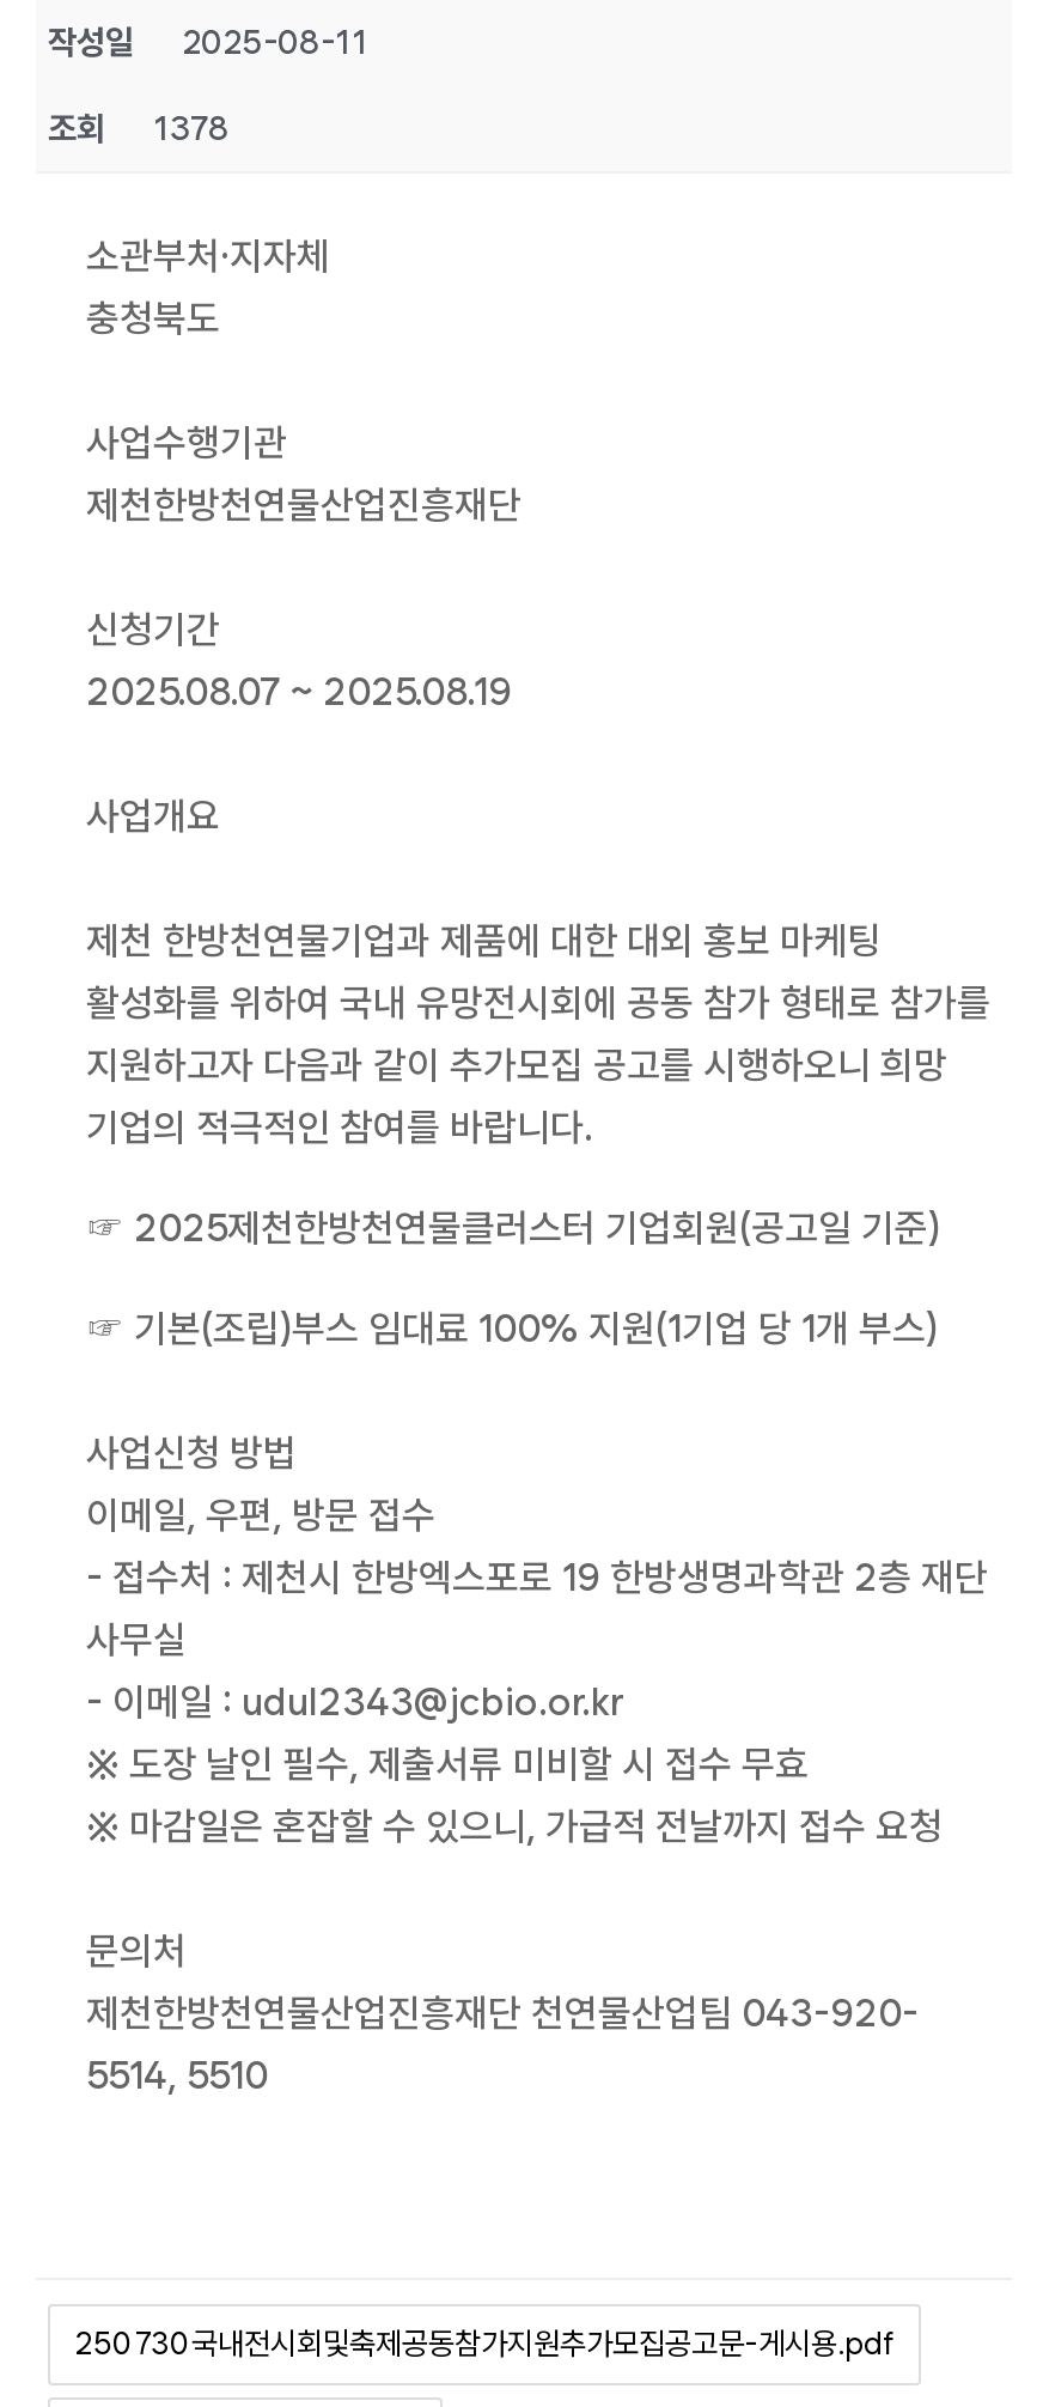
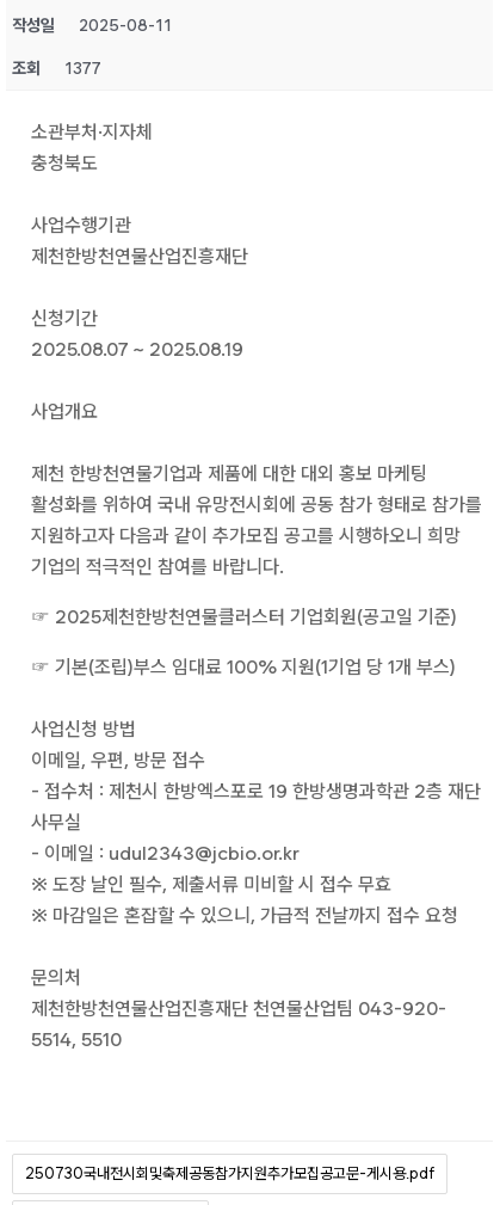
- 조회 1378
+ 조회 1377
